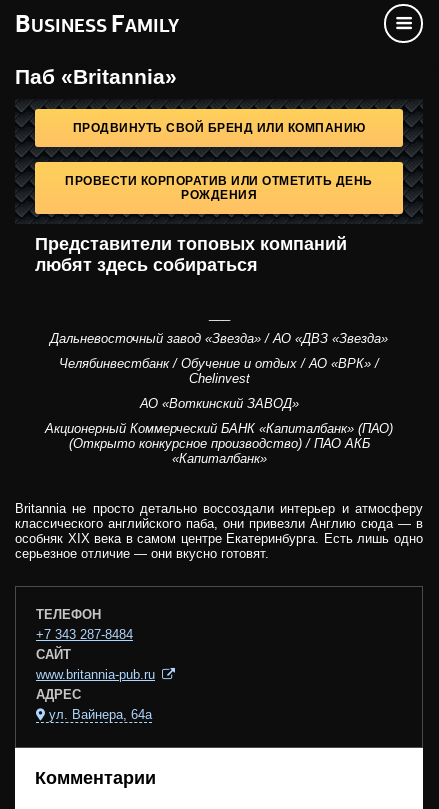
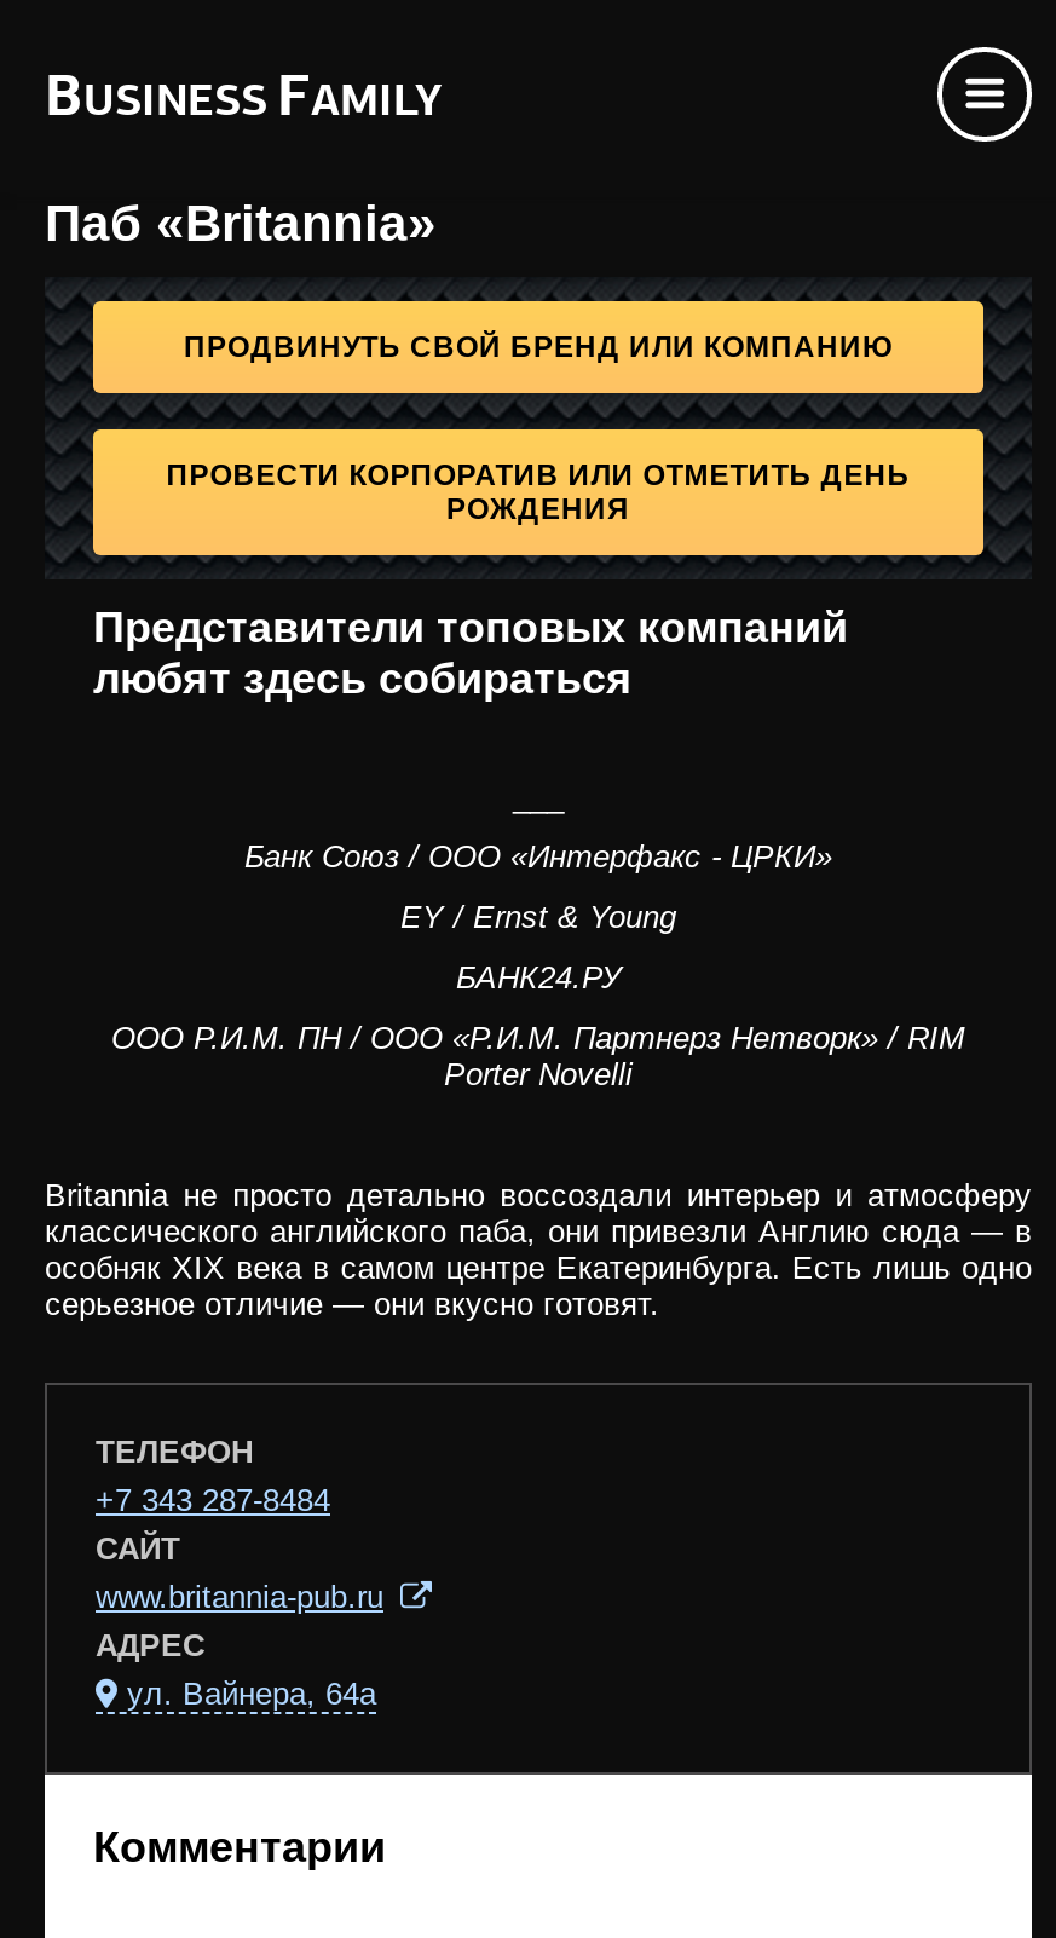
- Дальневосточный завод «Звезда» / АО «ДВЗ «Звезда»
+ Банк Союз / ООО «Интерфакс - ЦРКИ»

- Челябинвестбанк / Обучение и отдых / АО «ВРК» /
- Chelinvest
+ EY / Ernst & Young

- АО «Воткинский ЗАВОД»
+ БАНК24.РУ

- Акционерный Коммерческий БАНК «Капиталбанк» (ПАО)
- (Открыто конкурсное производство) / ПАО АКБ
- «Капиталбанк»
+ ООО Р.И.М. ПН / ООО «Р.И.М. Партнерз Нетворк» / RIM
+ Porter Novelli
